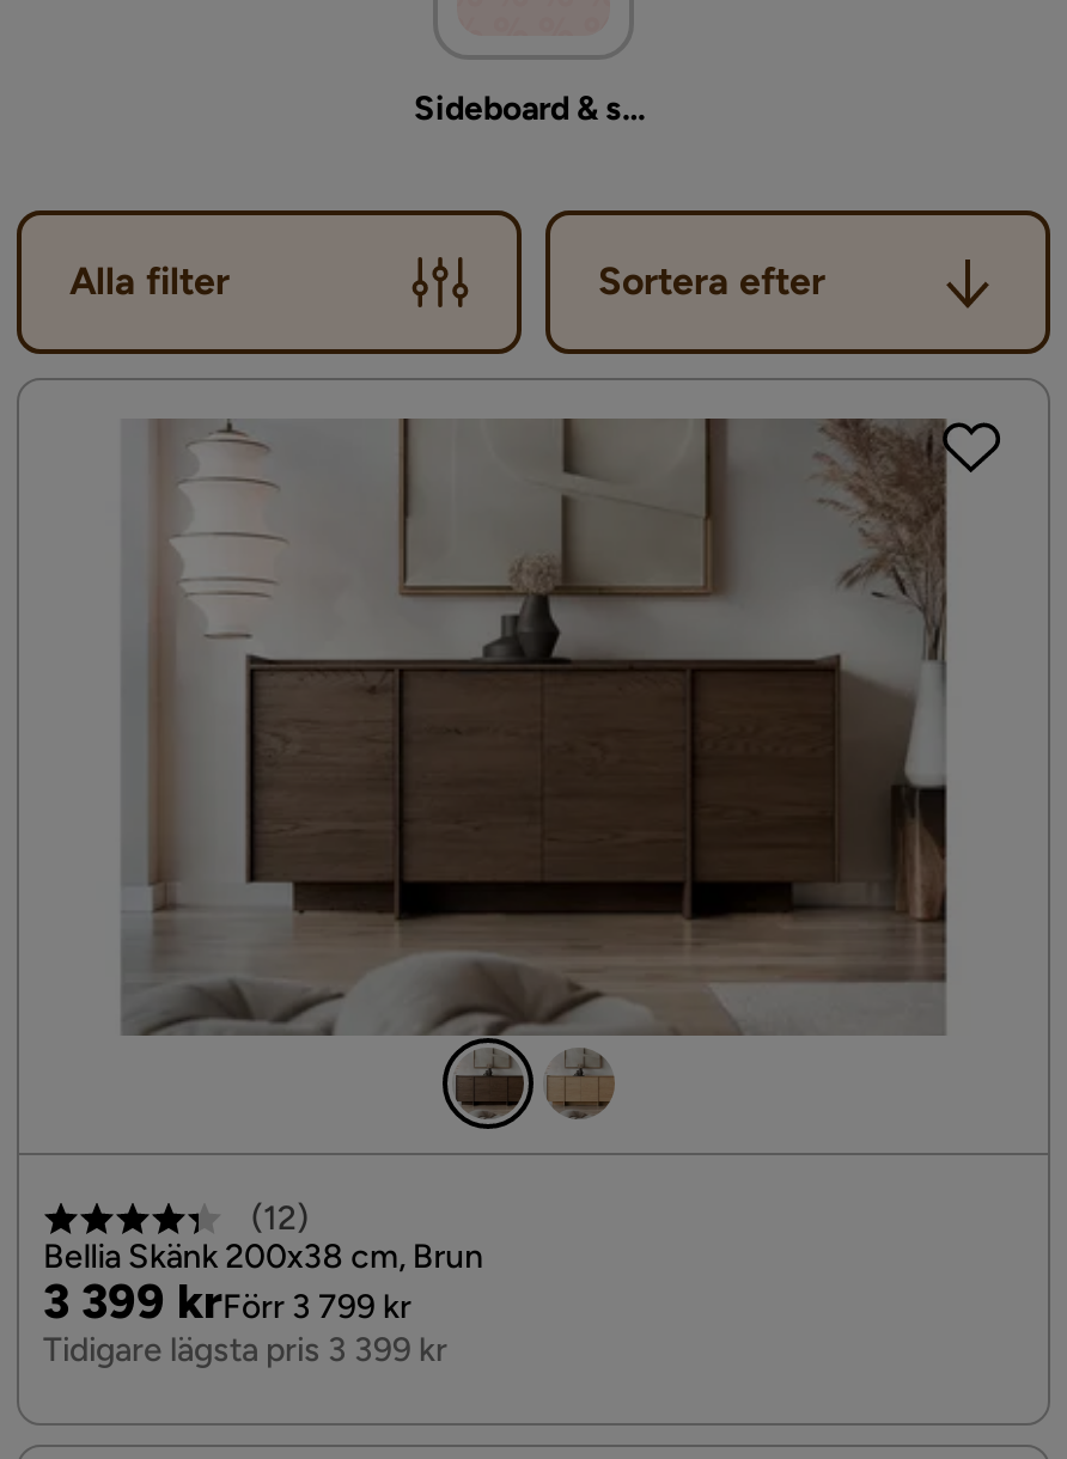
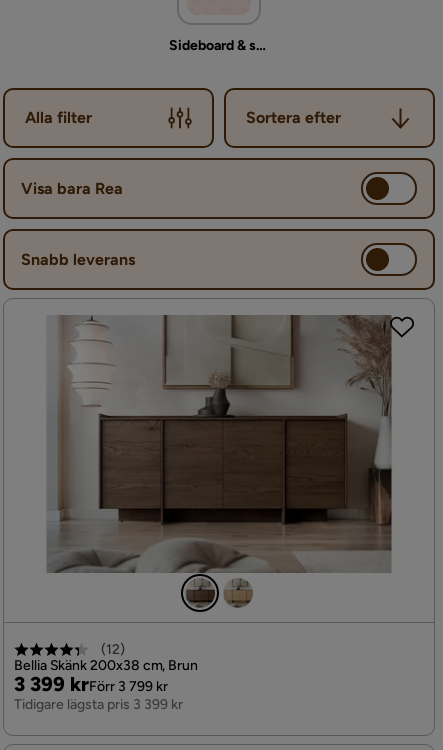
+ Visa bara Rea

+ Snabb leverans
